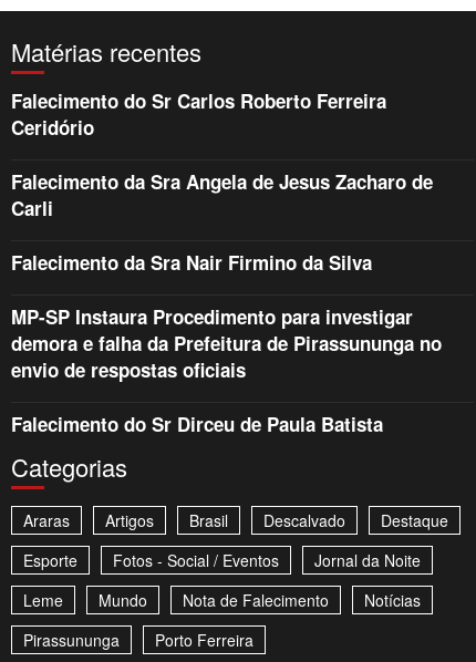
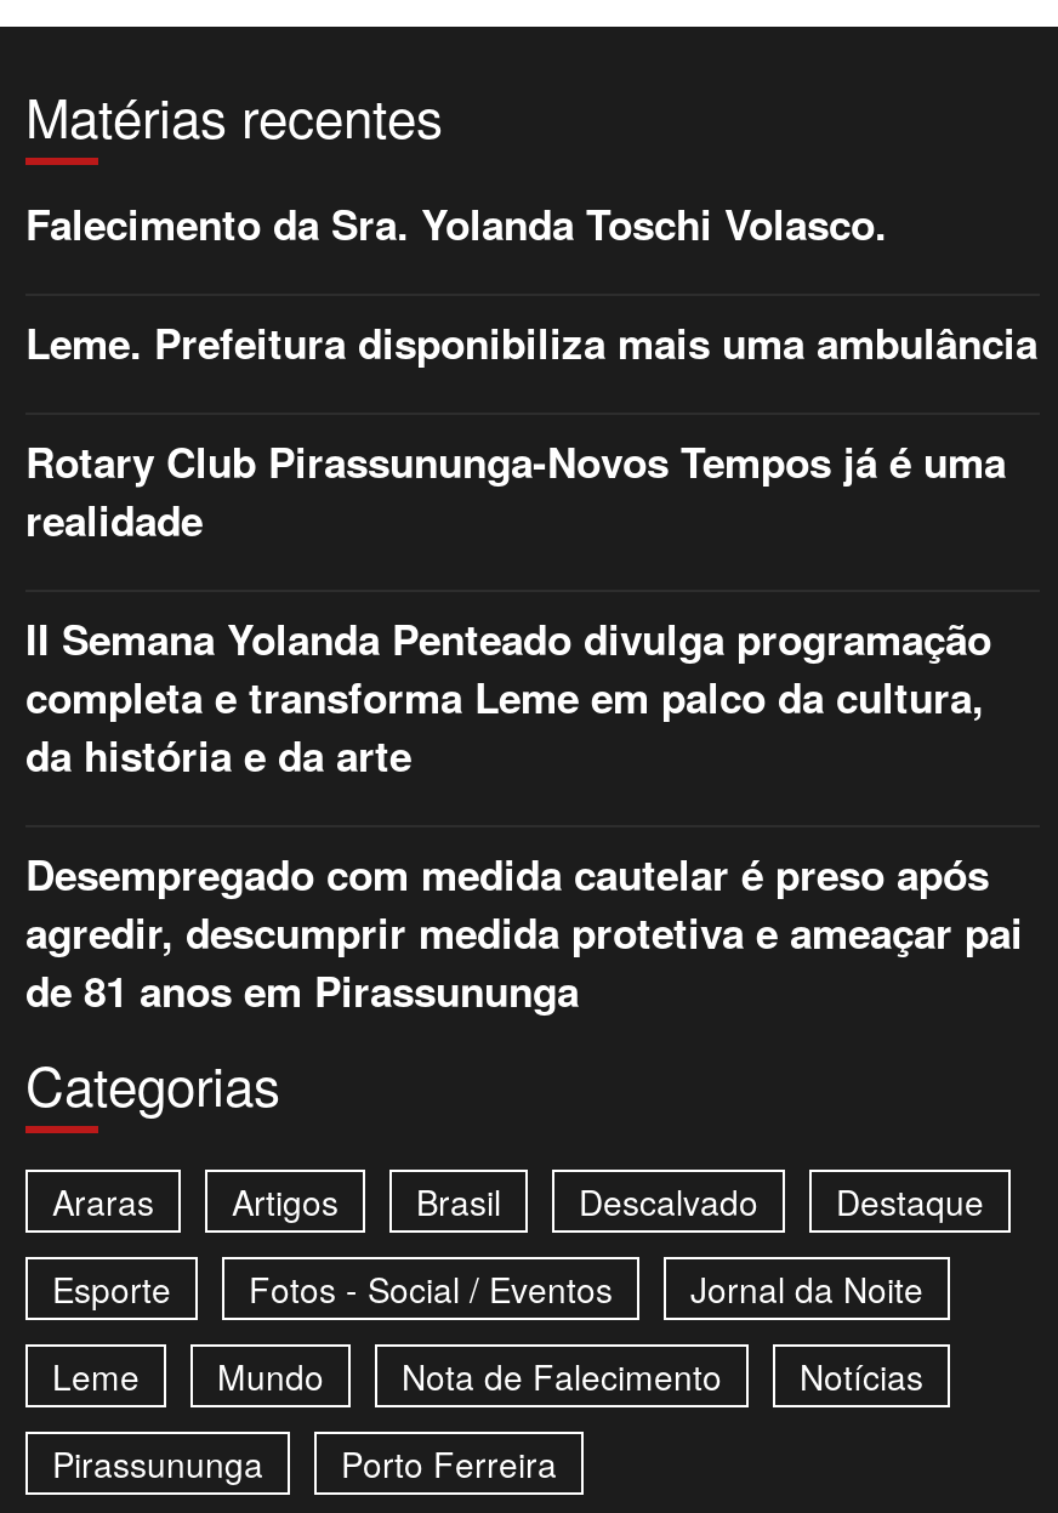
- Falecimento do Sr Carlos Roberto Ferreira
- Ceridório
+ Falecimento da Sra. Yolanda Toschi Volasco.

- Falecimento da Sra Angela de Jesus Zacharo de
- Carli
+ Leme. Prefeitura disponibiliza mais uma ambulância

- Falecimento da Sra Nair Firmino da Silva
+ Rotary Club Pirassununga-Novos Tempos já é uma
+ realidade

- MP-SP Instaura Procedimento para investigar
- demora e falha da Prefeitura de Pirassununga no
- envio de respostas oficiais
+ II Semana Yolanda Penteado divulga programação
+ completa e transforma Leme em palco da cultura,
+ da história e da arte

- Falecimento do Sr Dirceu de Paula Batista
+ Desempregado com medida cautelar é preso após
+ agredir, descumprir medida protetiva e ameaçar pai
+ de 81 anos em Pirassununga
